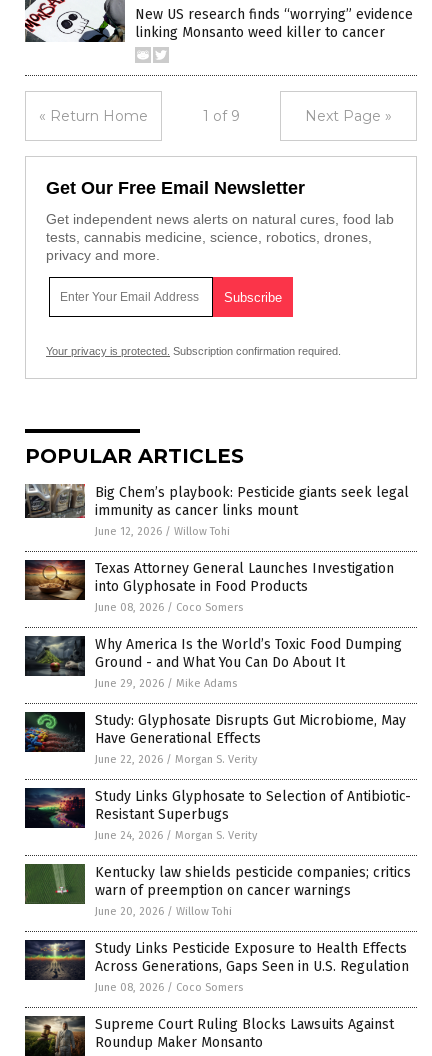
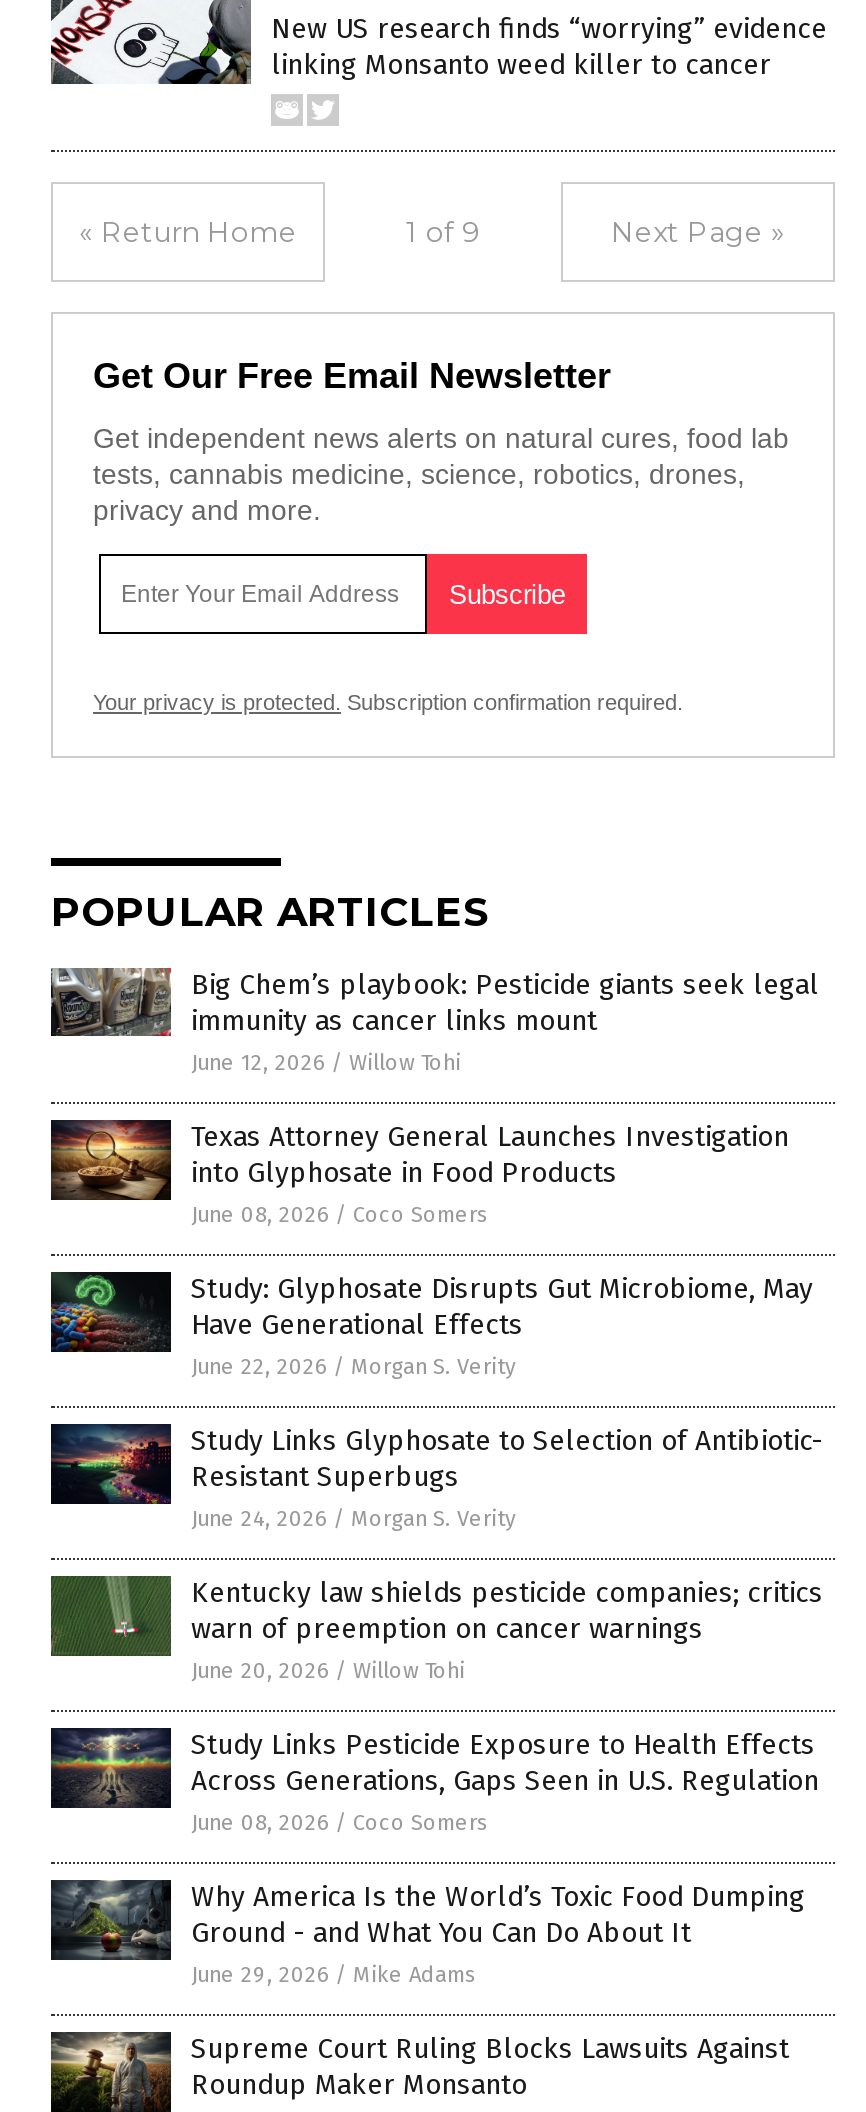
moved down: [image] | Why America Is the World’s Toxic Food Dumping | Ground - and What You Can Do About It | June 29, 2026 / Mike Adams

moved up: [image] | Study: Glyphosate Disrupts Gut Microbiome, May | Have Generational Effects | ... | Across Generations, Gaps Seen in U.S. Regulation | June 08, 2026 / Coco Somers
